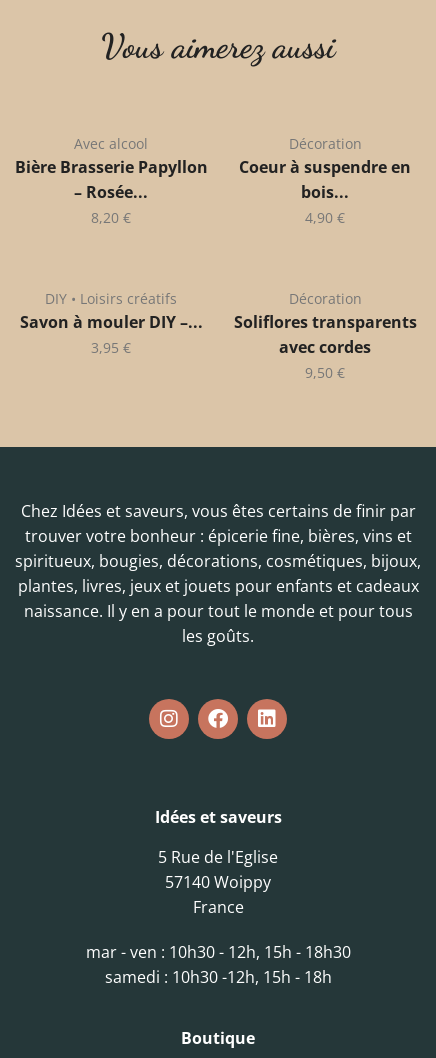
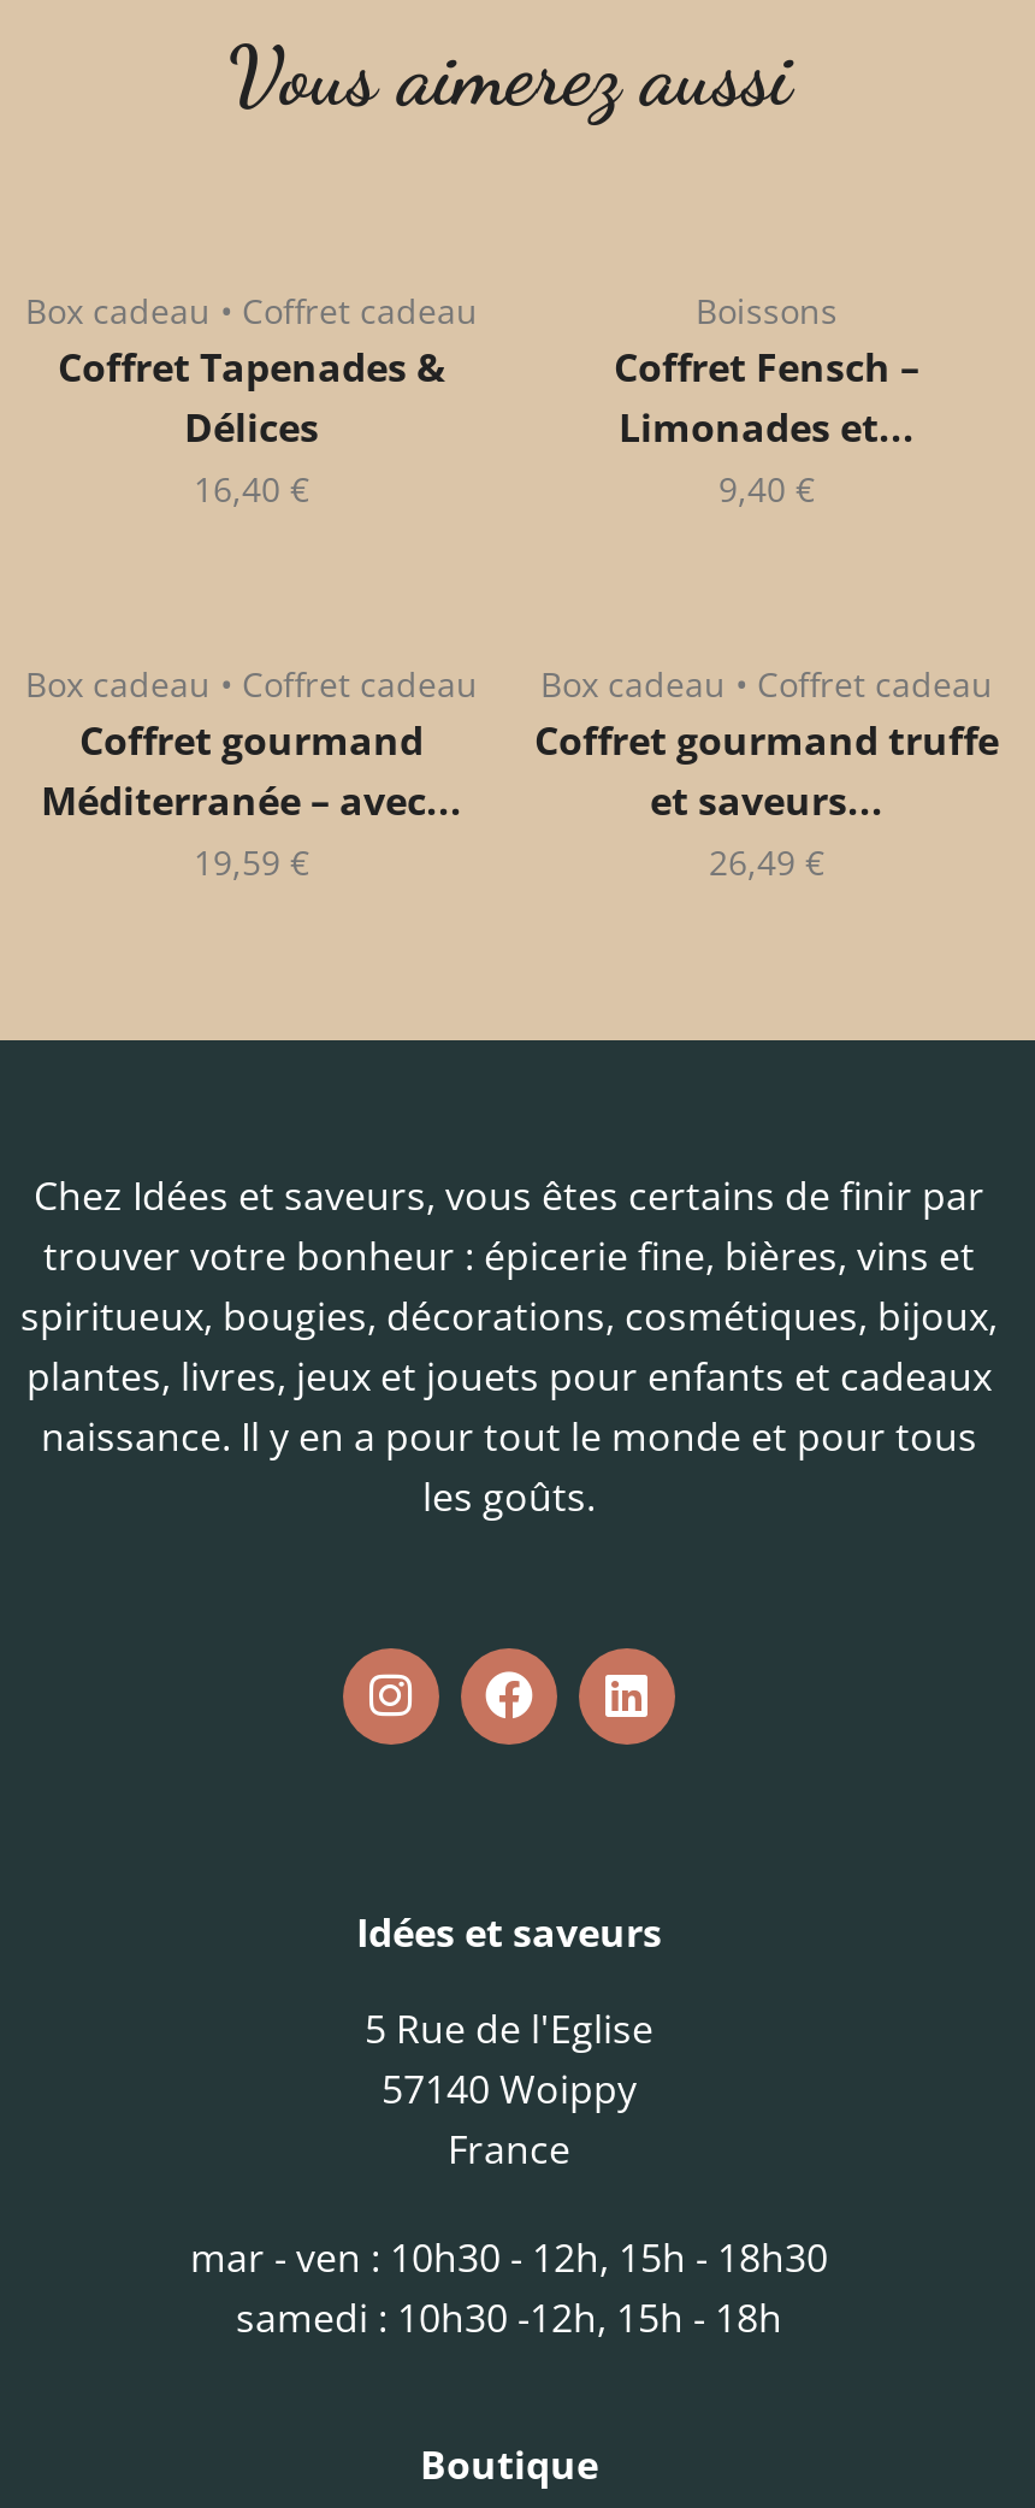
- Avec alcool
- Bière Brasserie Papyllon
- – Rosée...
- 8,20 €
+ Box cadeau • Coffret cadeau
+ Coffret Tapenades &
+ Délices
+ 16,40 €

- Décoration
- Coeur à suspendre en
- bois...
- 4,90 €
+ Boissons
+ Coffret Fensch –
+ Limonades et...
+ 9,40 €

- DIY • Loisirs créatifs
- Savon à mouler DIY –...
- 3,95 €
+ Box cadeau • Coffret cadeau
+ Coffret gourmand
+ Méditerranée – avec...
+ 19,59 €

- Décoration
- Soliflores transparents
- avec cordes
- 9,50 €
+ Box cadeau • Coffret cadeau
+ Coffret gourmand truffe
+ et saveurs...
+ 26,49 €
